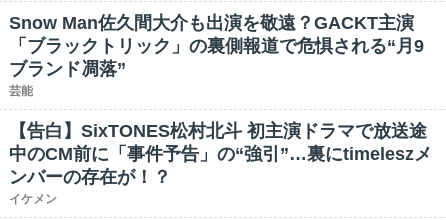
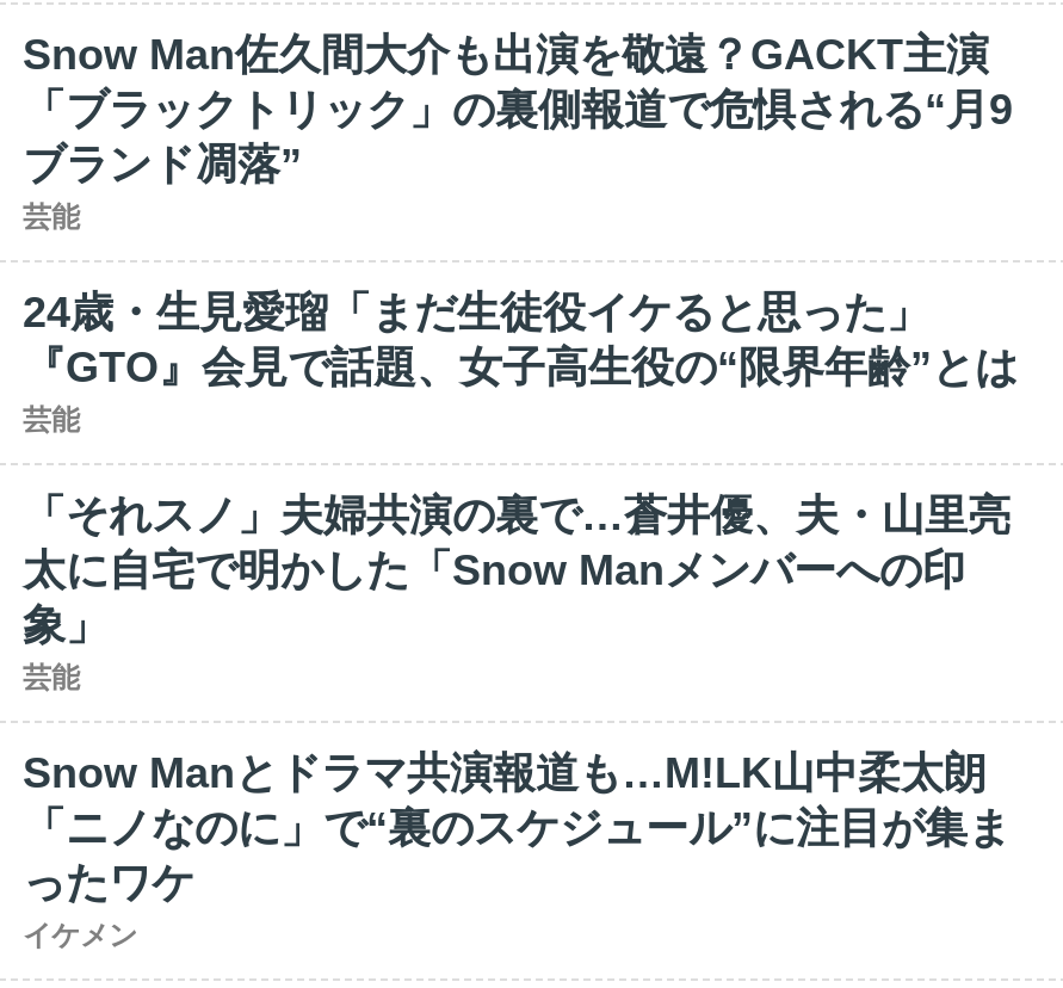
- 【告白】SixTONES松村北斗 初主演ドラマで放送途
- 中のCM前に「事件予告」の“強引”…裏にtimeleszメ
- ンバーの存在が！？
+ 24歳・生見愛瑠「まだ生徒役イケると思った」
+ 『GTO』会見で話題、女子高生役の“限界年齢”とは
+ 芸能
+ 「それスノ」夫婦共演の裏で…蒼井優、夫・山里亮
+ 太に自宅で明かした「Snow Manメンバーへの印
+ 象」
+ 芸能
+ Snow Manとドラマ共演報道も…M!LK山中柔太朗
+ 「ニノなのに」で“裏のスケジュール”に注目が集ま
+ ったワケ
